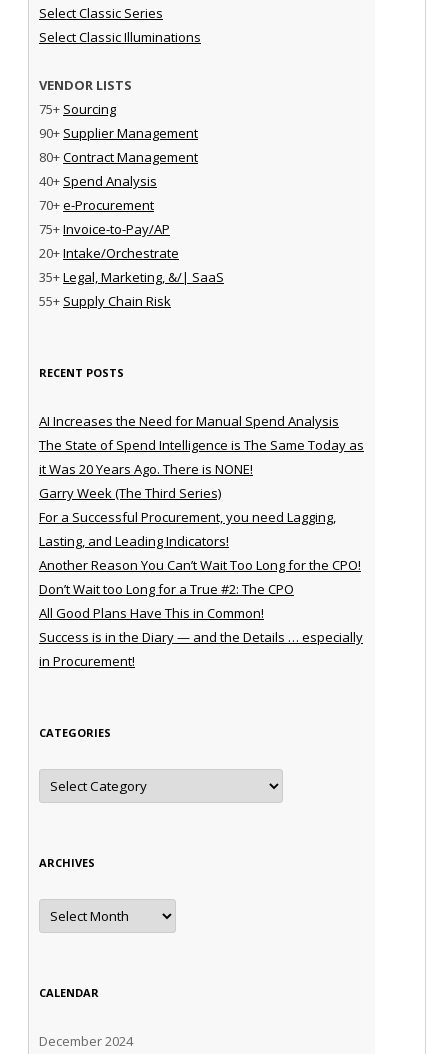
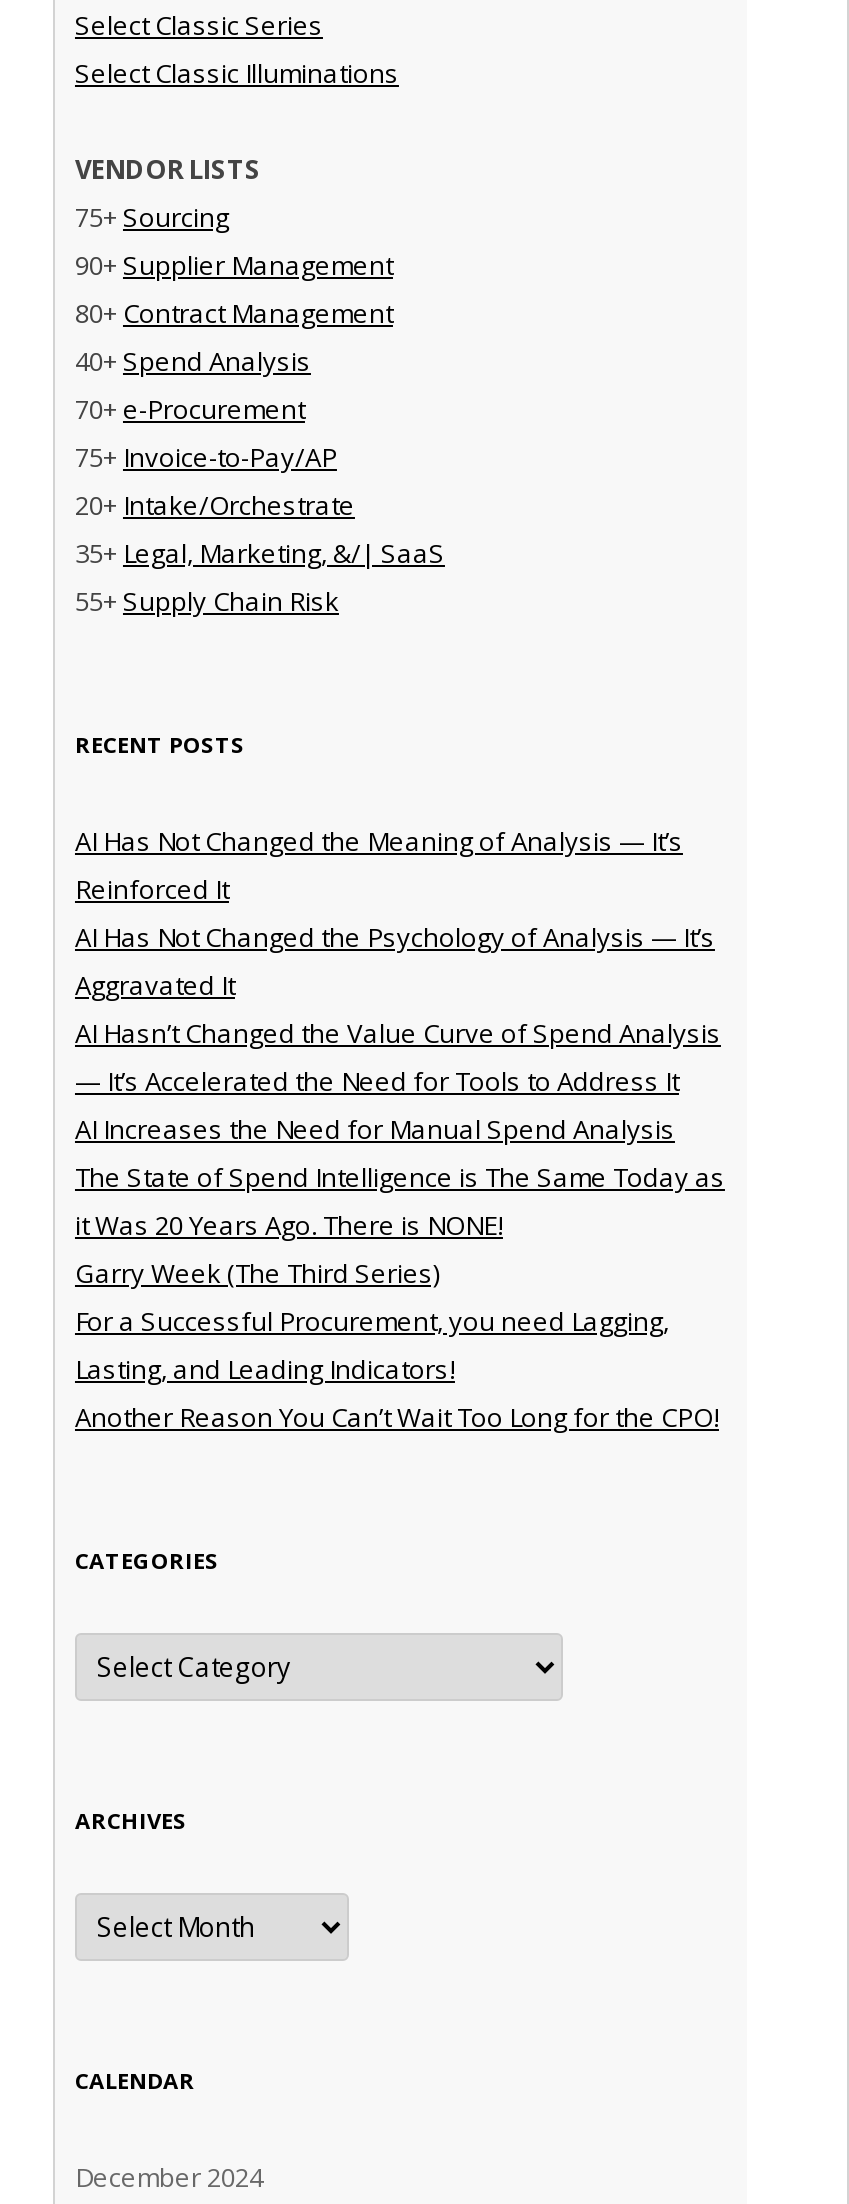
+ AI Has Not Changed the Meaning of Analysis — It’s
+ Reinforced It
+ AI Has Not Changed the Psychology of Analysis — It’s
+ Aggravated It
+ AI Hasn’t Changed the Value Curve of Spend Analysis
+ — It’s Accelerated the Need for Tools to Address It

moved down: AI Increases the Need for Manual Spend Analysis | The State of Spend Intelligence is The Same Today as | it Was 20 Years Ago. There is NONE! | Garry Week (The Third Series) | For a Successful Procurement, you need Lagging, | Lasting, and Leading Indicators! | Another Reason You Can’t Wait Too Long for the CPO!

- Don’t Wait too Long for a True #2: The CPO
- All Good Plans Have This in Common!
- Success is in the Diary — and the Details … especially
- in Procurement!
